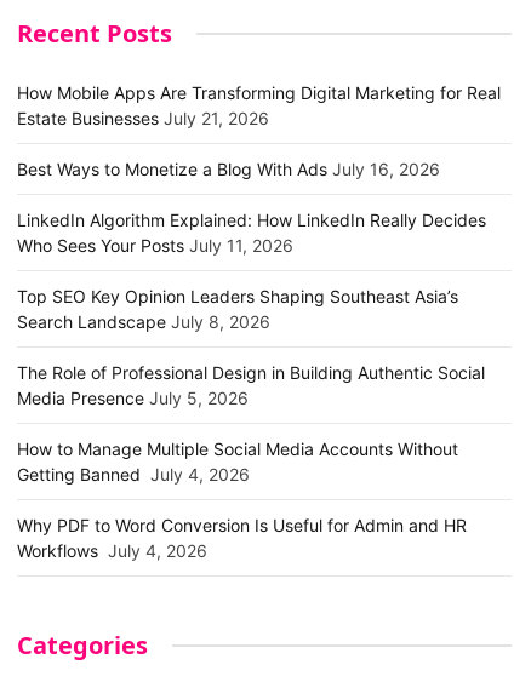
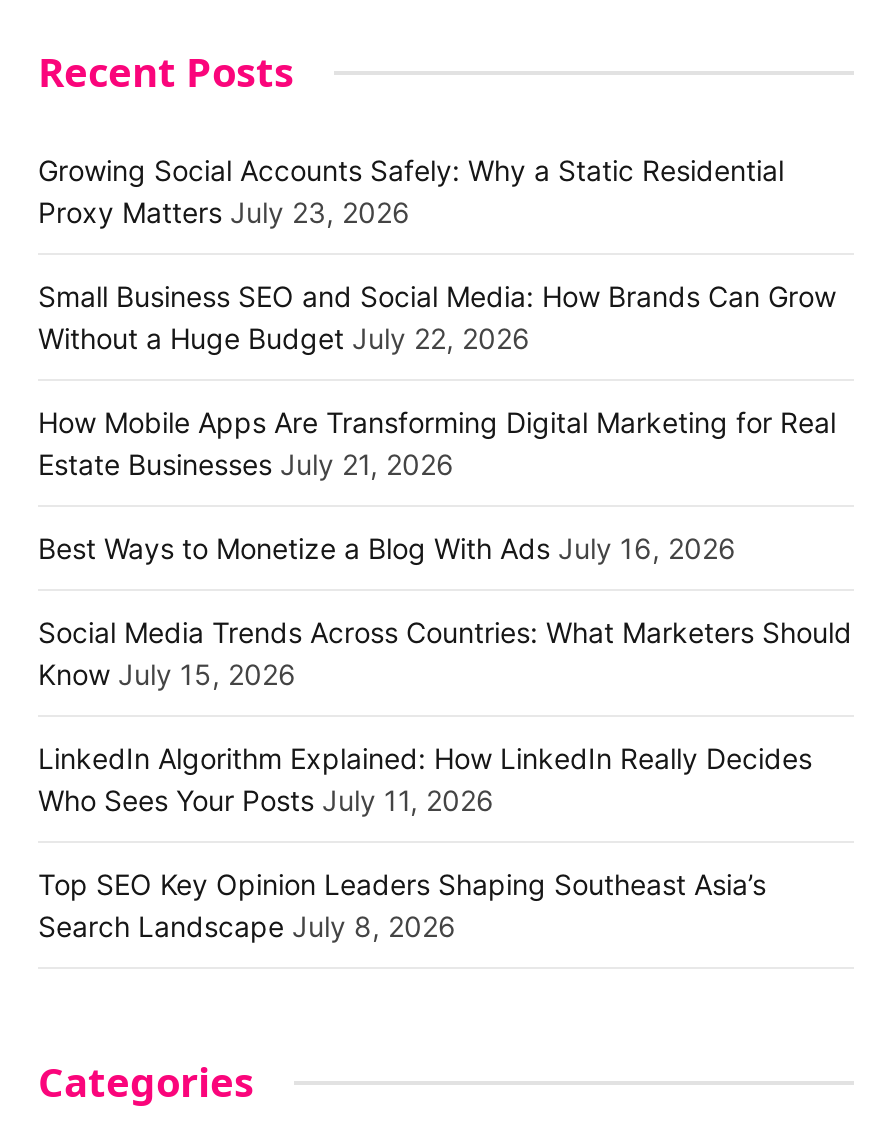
+ Growing Social Accounts Safely: Why a Static Residential
+ Proxy Matters July 23, 2026
+ Small Business SEO and Social Media: How Brands Can Grow
+ Without a Huge Budget July 22, 2026

moved down: How Mobile Apps Are Transforming Digital Marketing for Real | Estate Businesses July 21, 2026 | Best Ways to Monetize a Blog With Ads July 16, 2026

+ Social Media Trends Across Countries: What Marketers Should
+ Know July 15, 2026

moved down: LinkedIn Algorithm Explained: How LinkedIn Really Decides | Who Sees Your Posts July 11, 2026 | Top SEO Key Opinion Leaders Shaping Southeast Asia’s | Search Landscape July 8, 2026

- The Role of Professional Design in Building Authentic Social
- Media Presence July 5, 2026
- How to Manage Multiple Social Media Accounts Without
- Getting Banned July 4, 2026
- Why PDF to Word Conversion Is Useful for Admin and HR
- Workflows July 4, 2026
